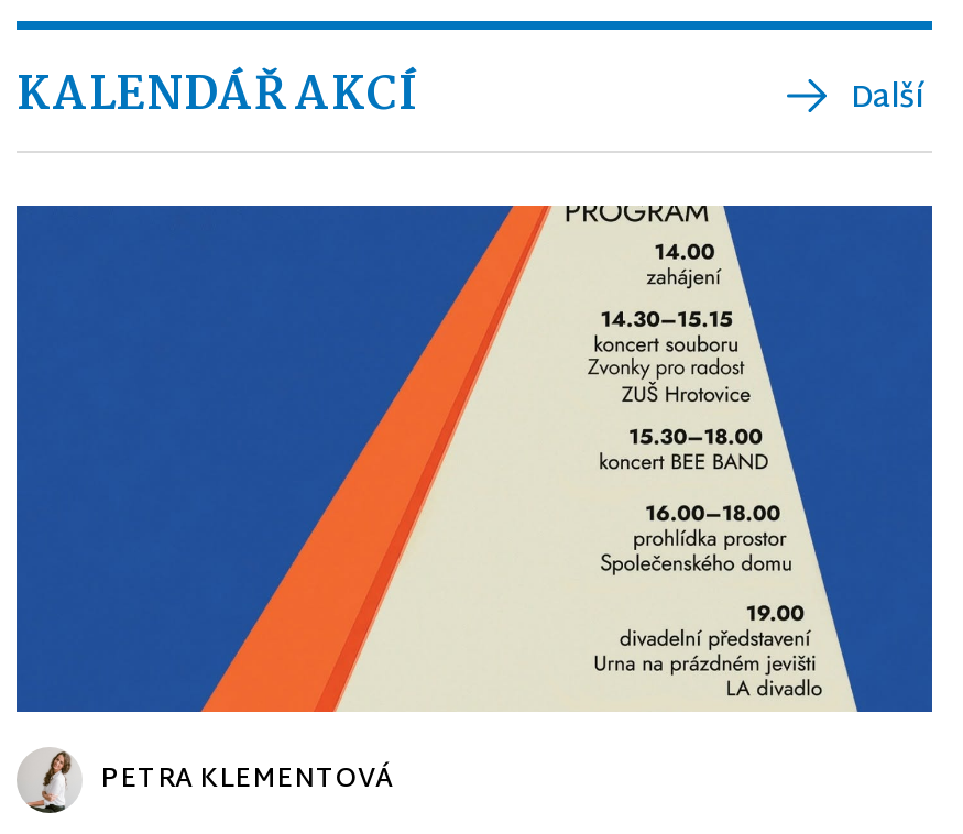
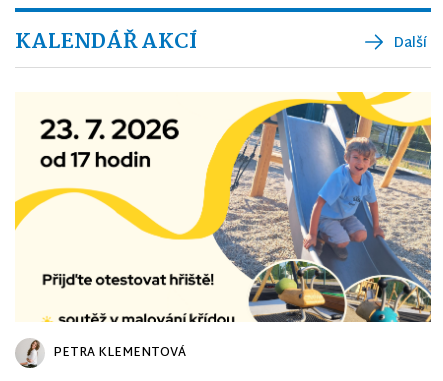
- [image]
+ [image]
